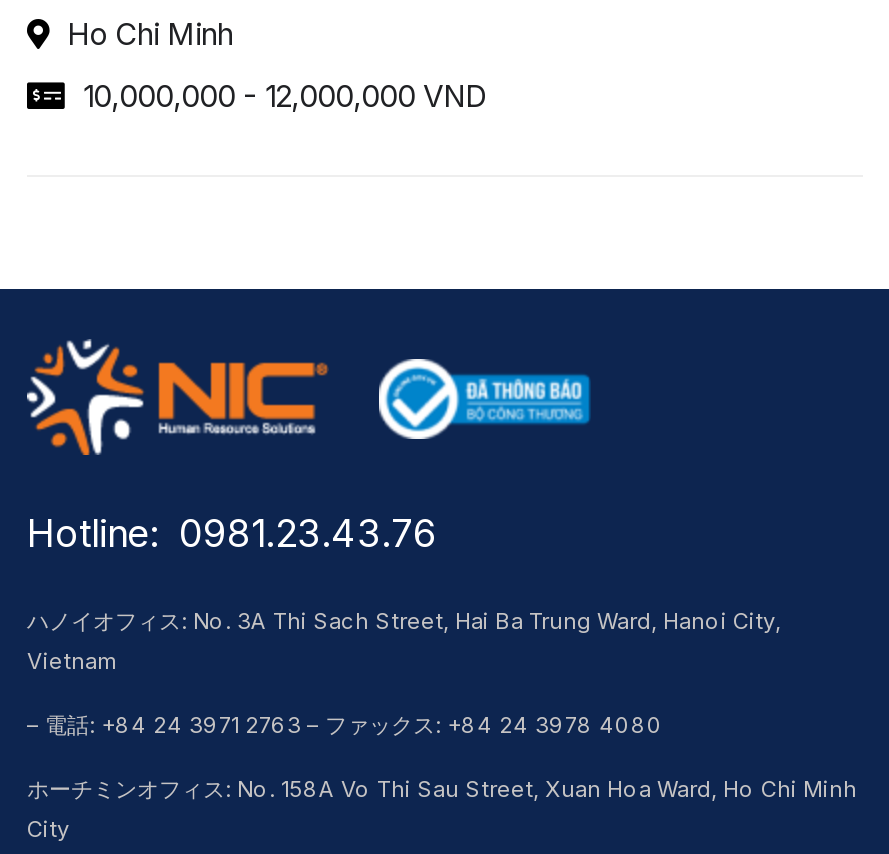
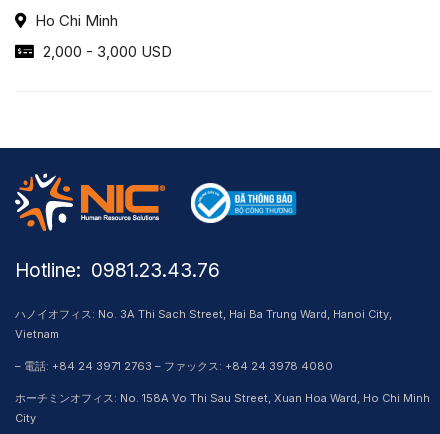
- 10,000,000 - 12,000,000 VND
+ 2,000 - 3,000 USD
